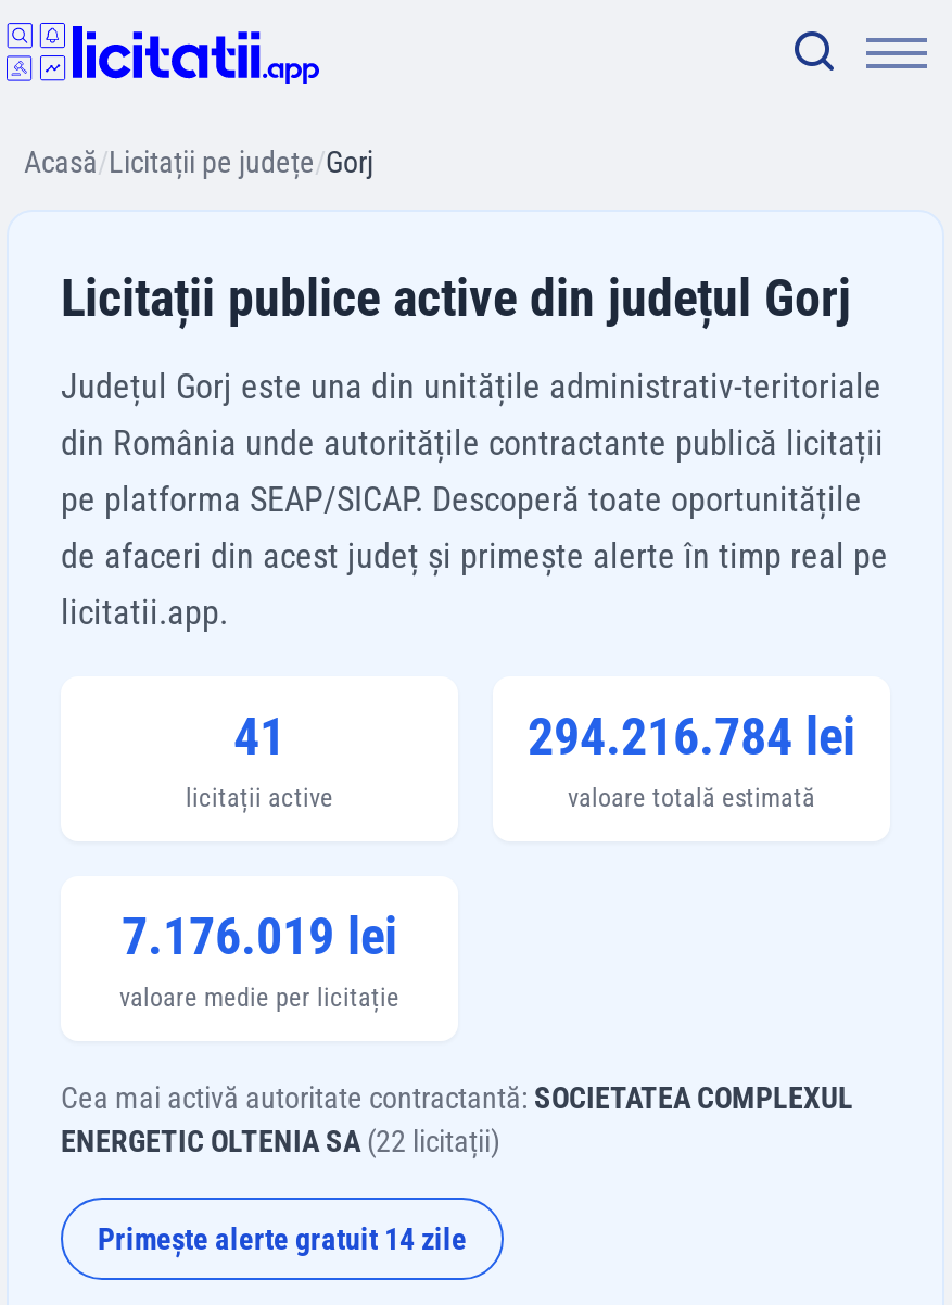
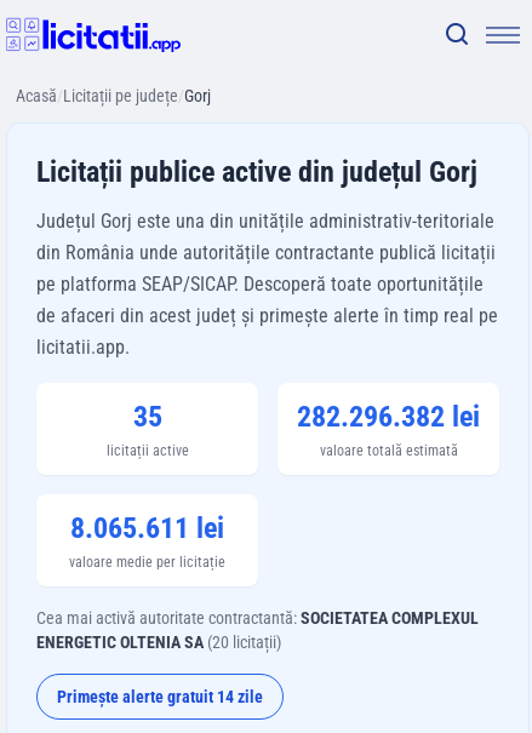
- 41
+ 35

- 294.216.784 lei
+ 282.296.382 lei

- 7.176.019 lei
+ 8.065.611 lei

- ENERGETIC OLTENIA SA (22 licitații)
+ ENERGETIC OLTENIA SA (20 licitații)
